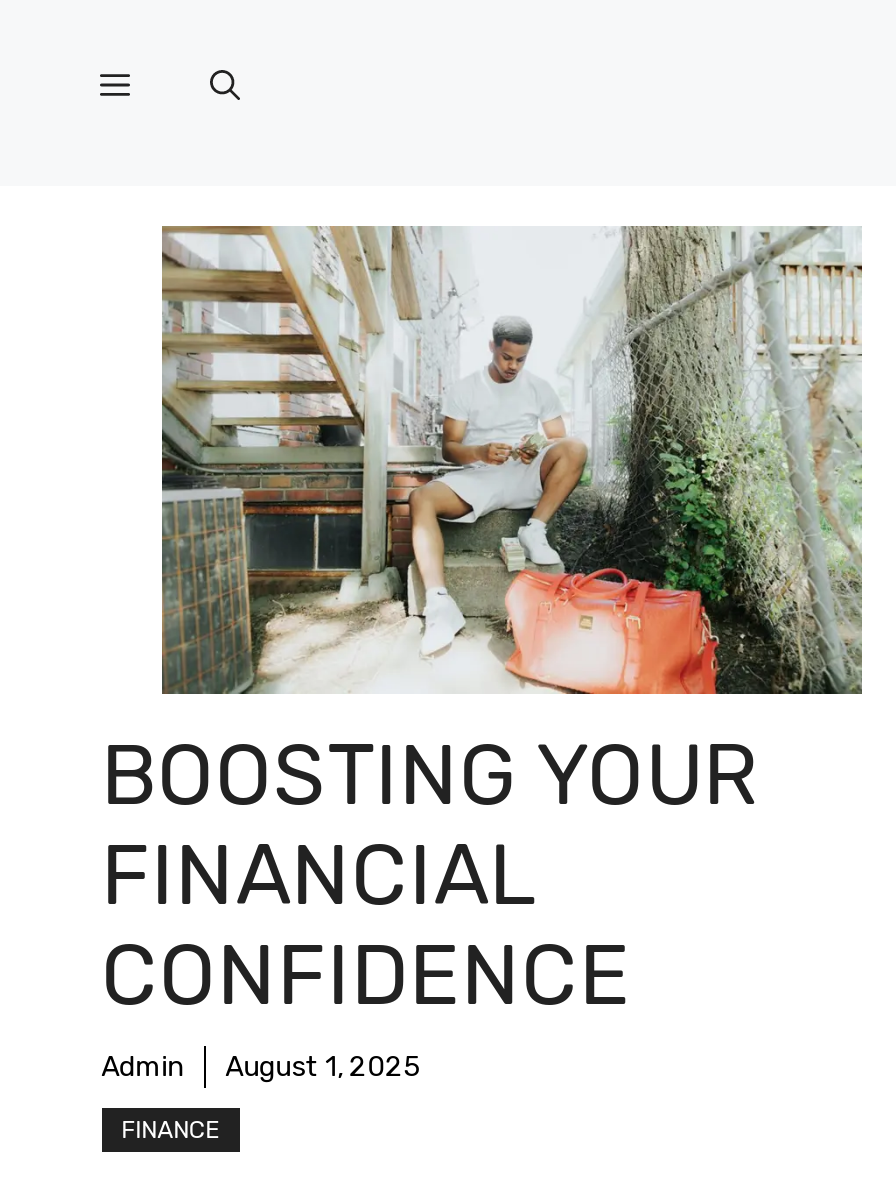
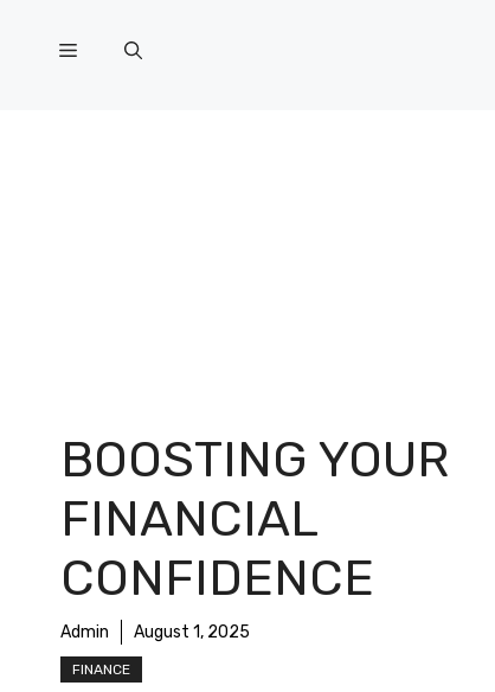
- [image]
